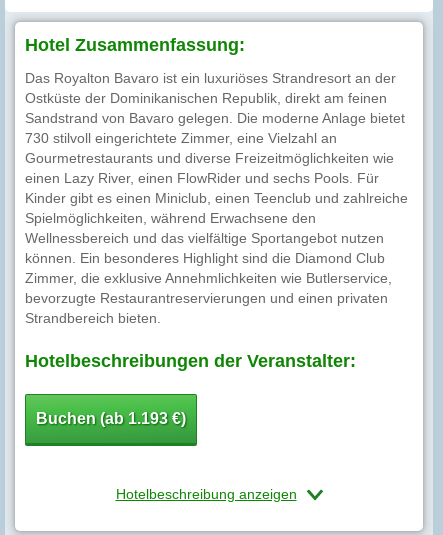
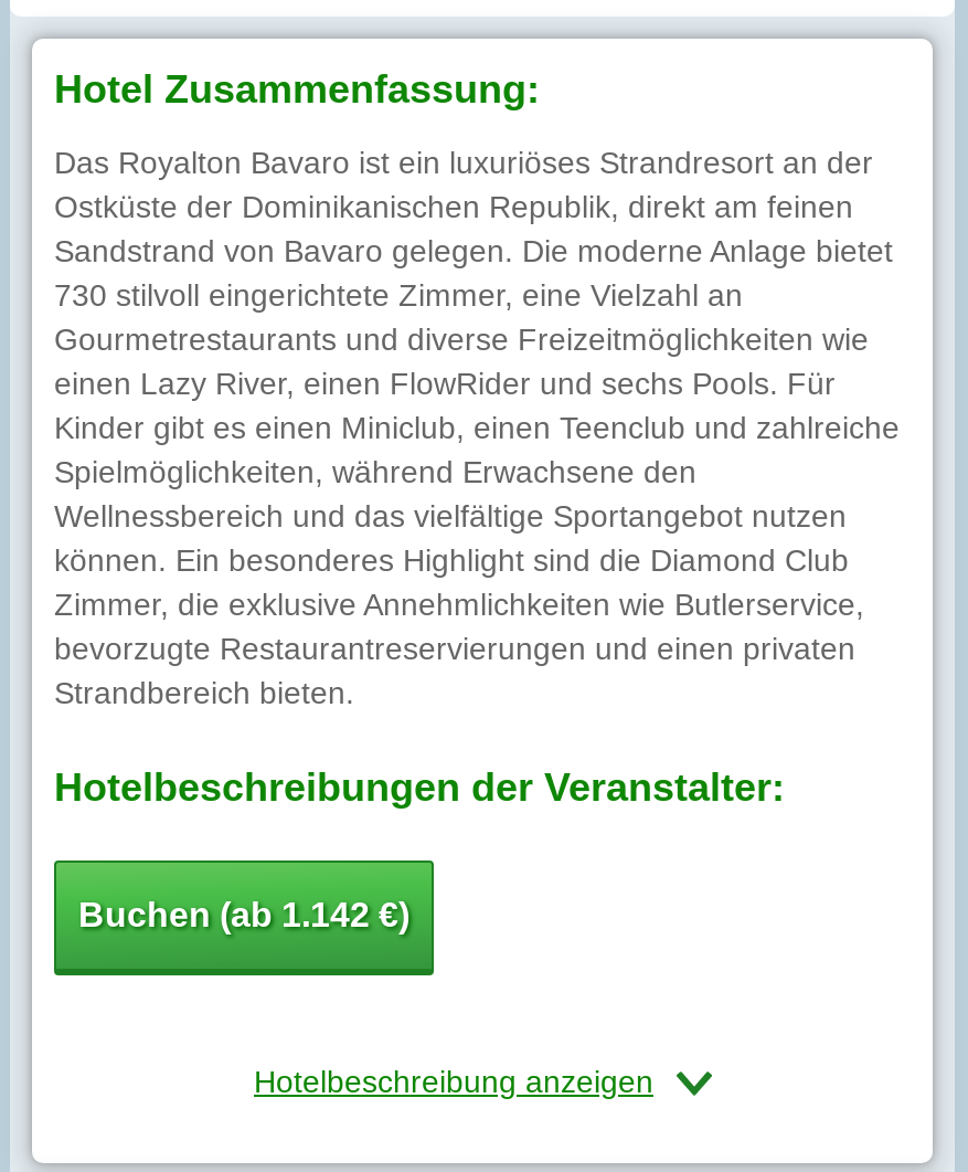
- Buchen (ab 1.193 €)
+ Buchen (ab 1.142 €)
